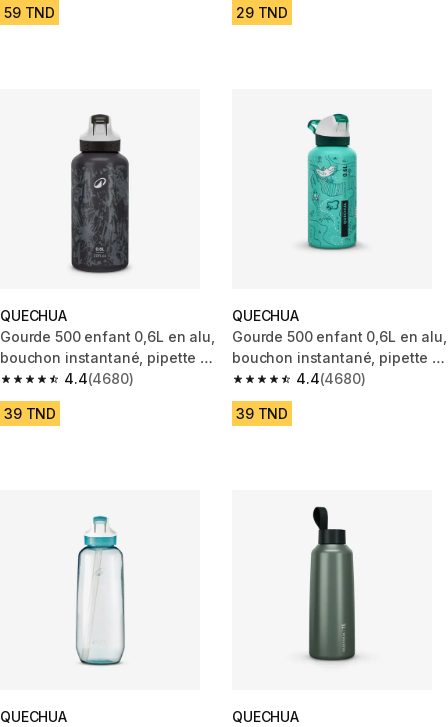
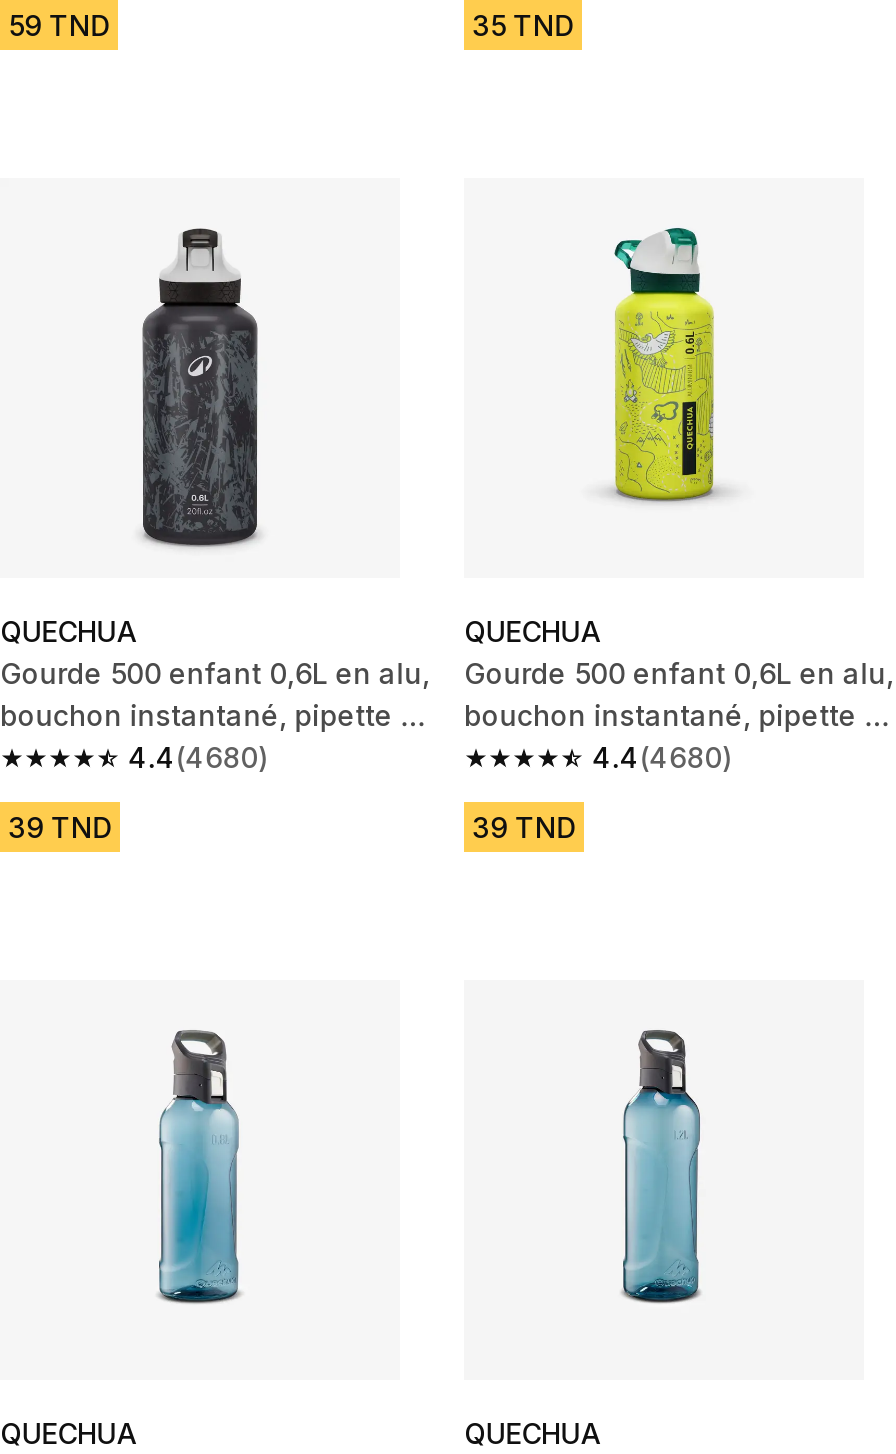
- 29 TND
+ 35 TND

- [image]
+ [image]

- [image]
+ [image]

- [image]
+ [image]
